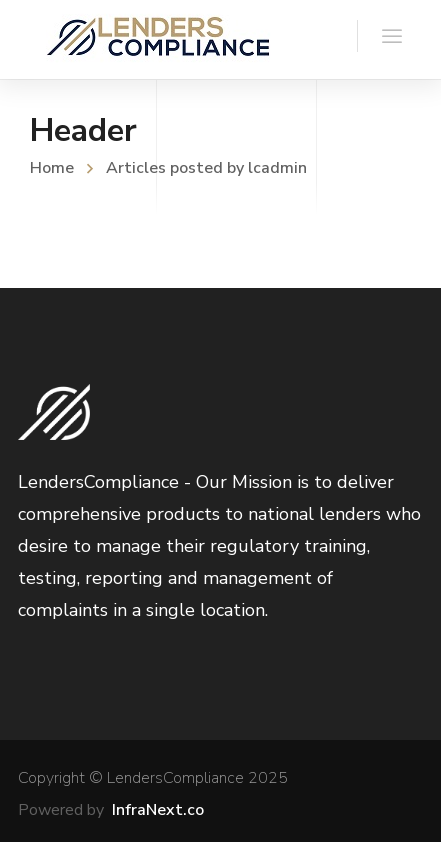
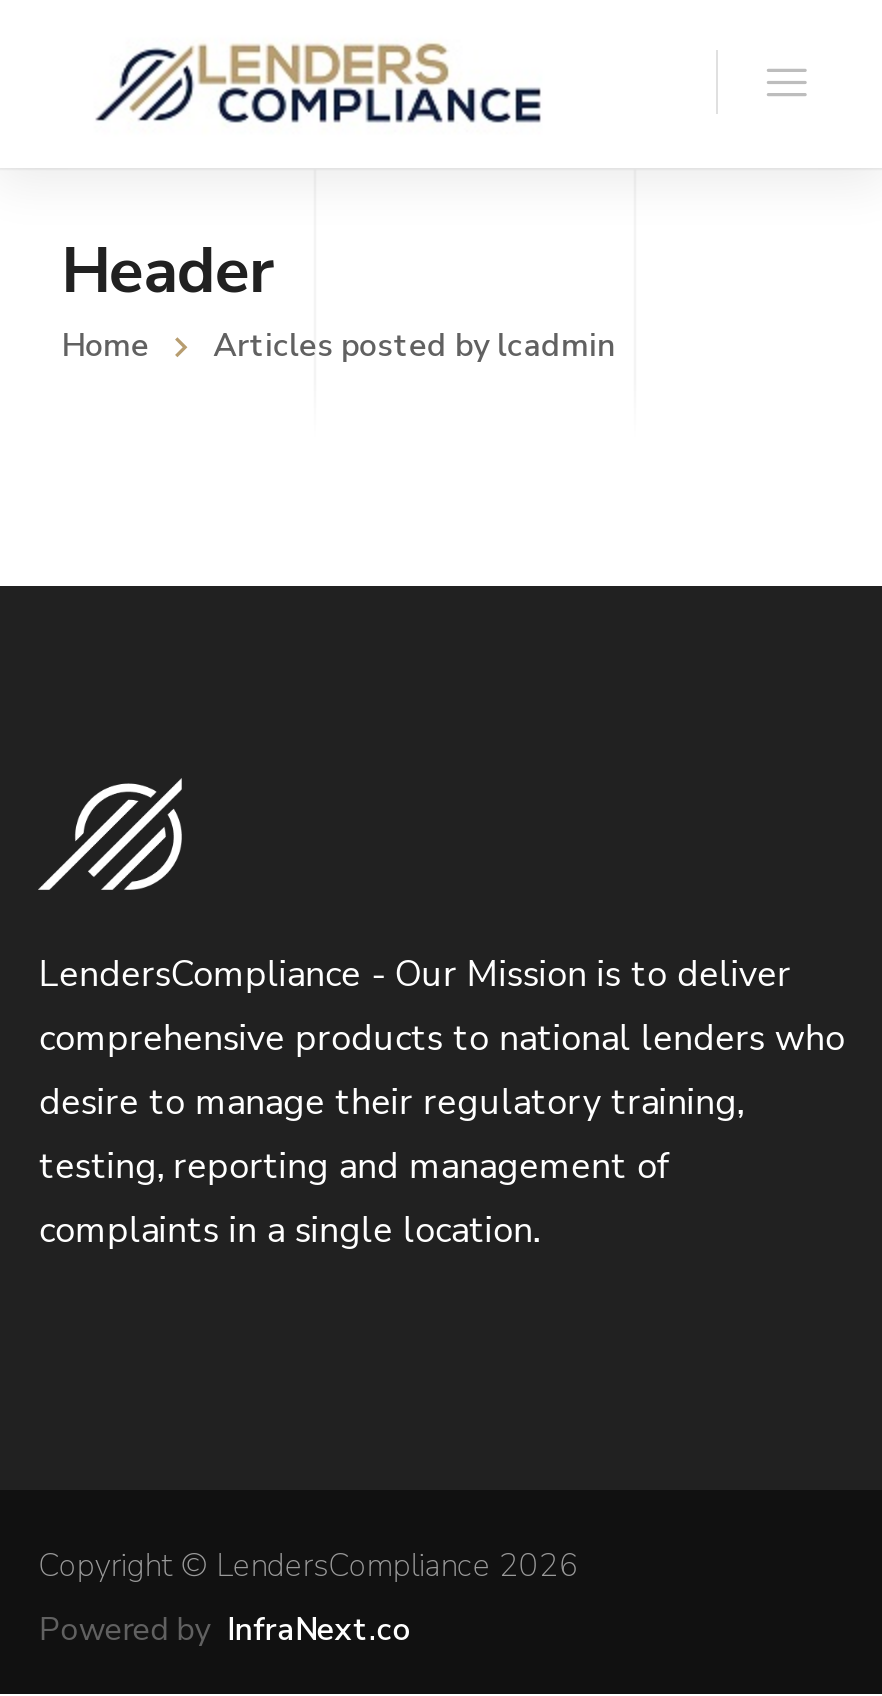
- Copyright © LendersCompliance 2025
+ Copyright © LendersCompliance 2026
